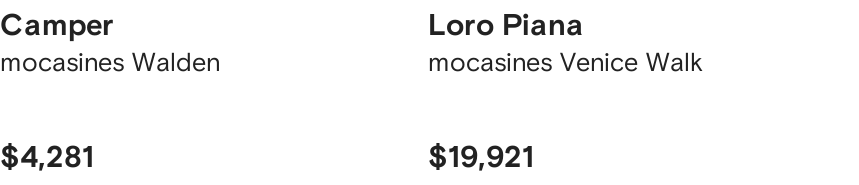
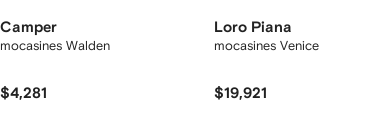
- mocasines Venice Walk
+ mocasines Venice
